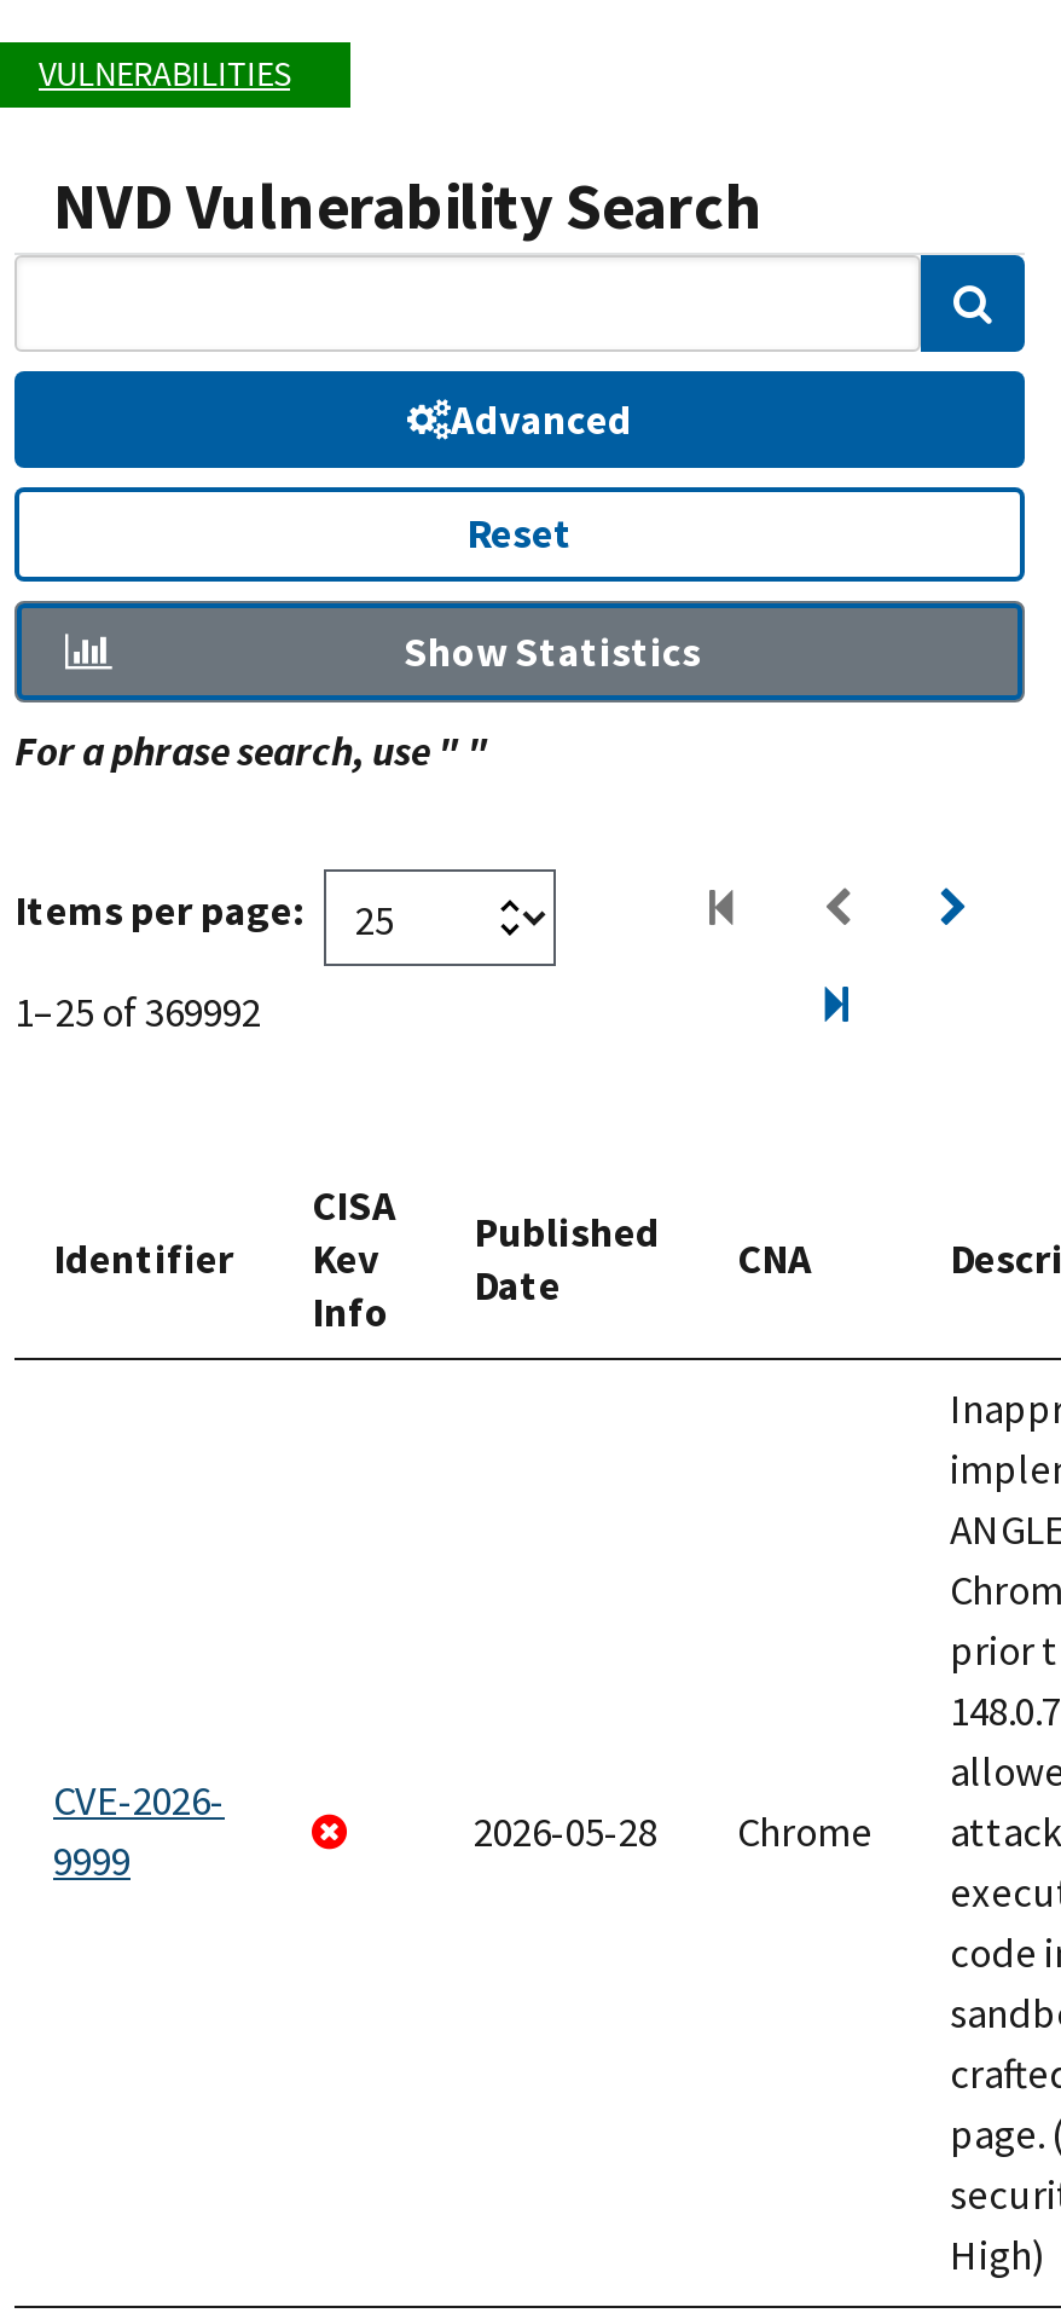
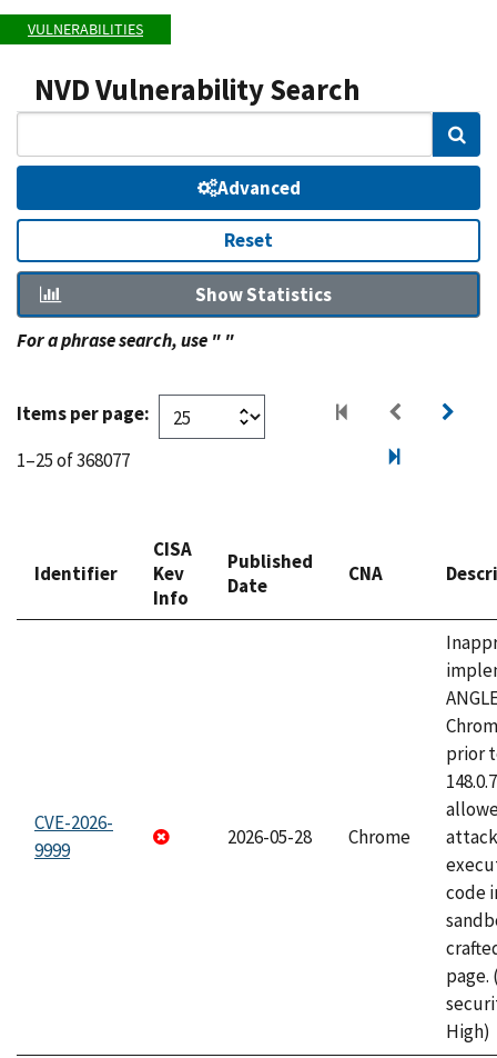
- 1–25 of 369992
+ 1–25 of 368077
